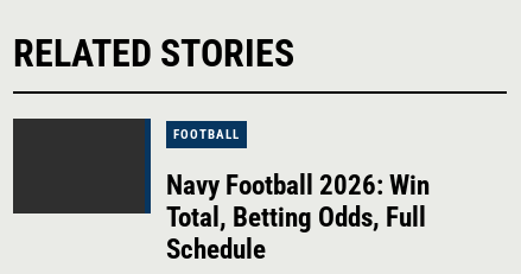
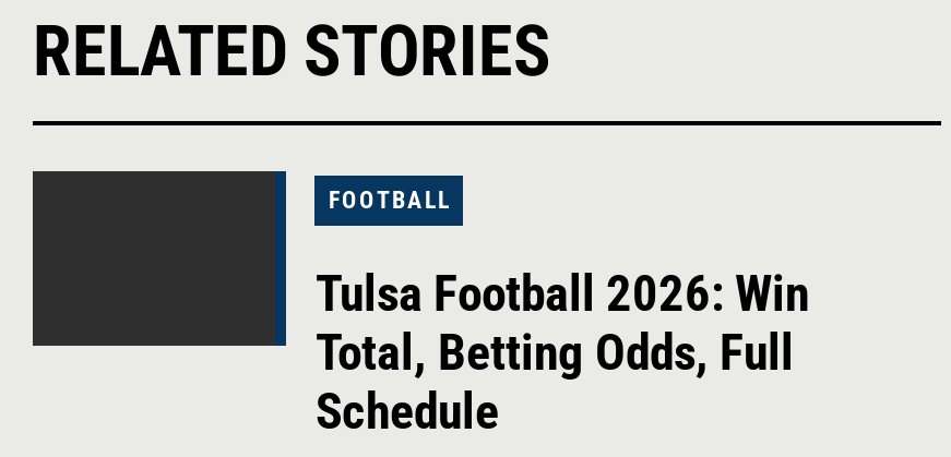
- Navy Football 2026: Win
+ Tulsa Football 2026: Win
